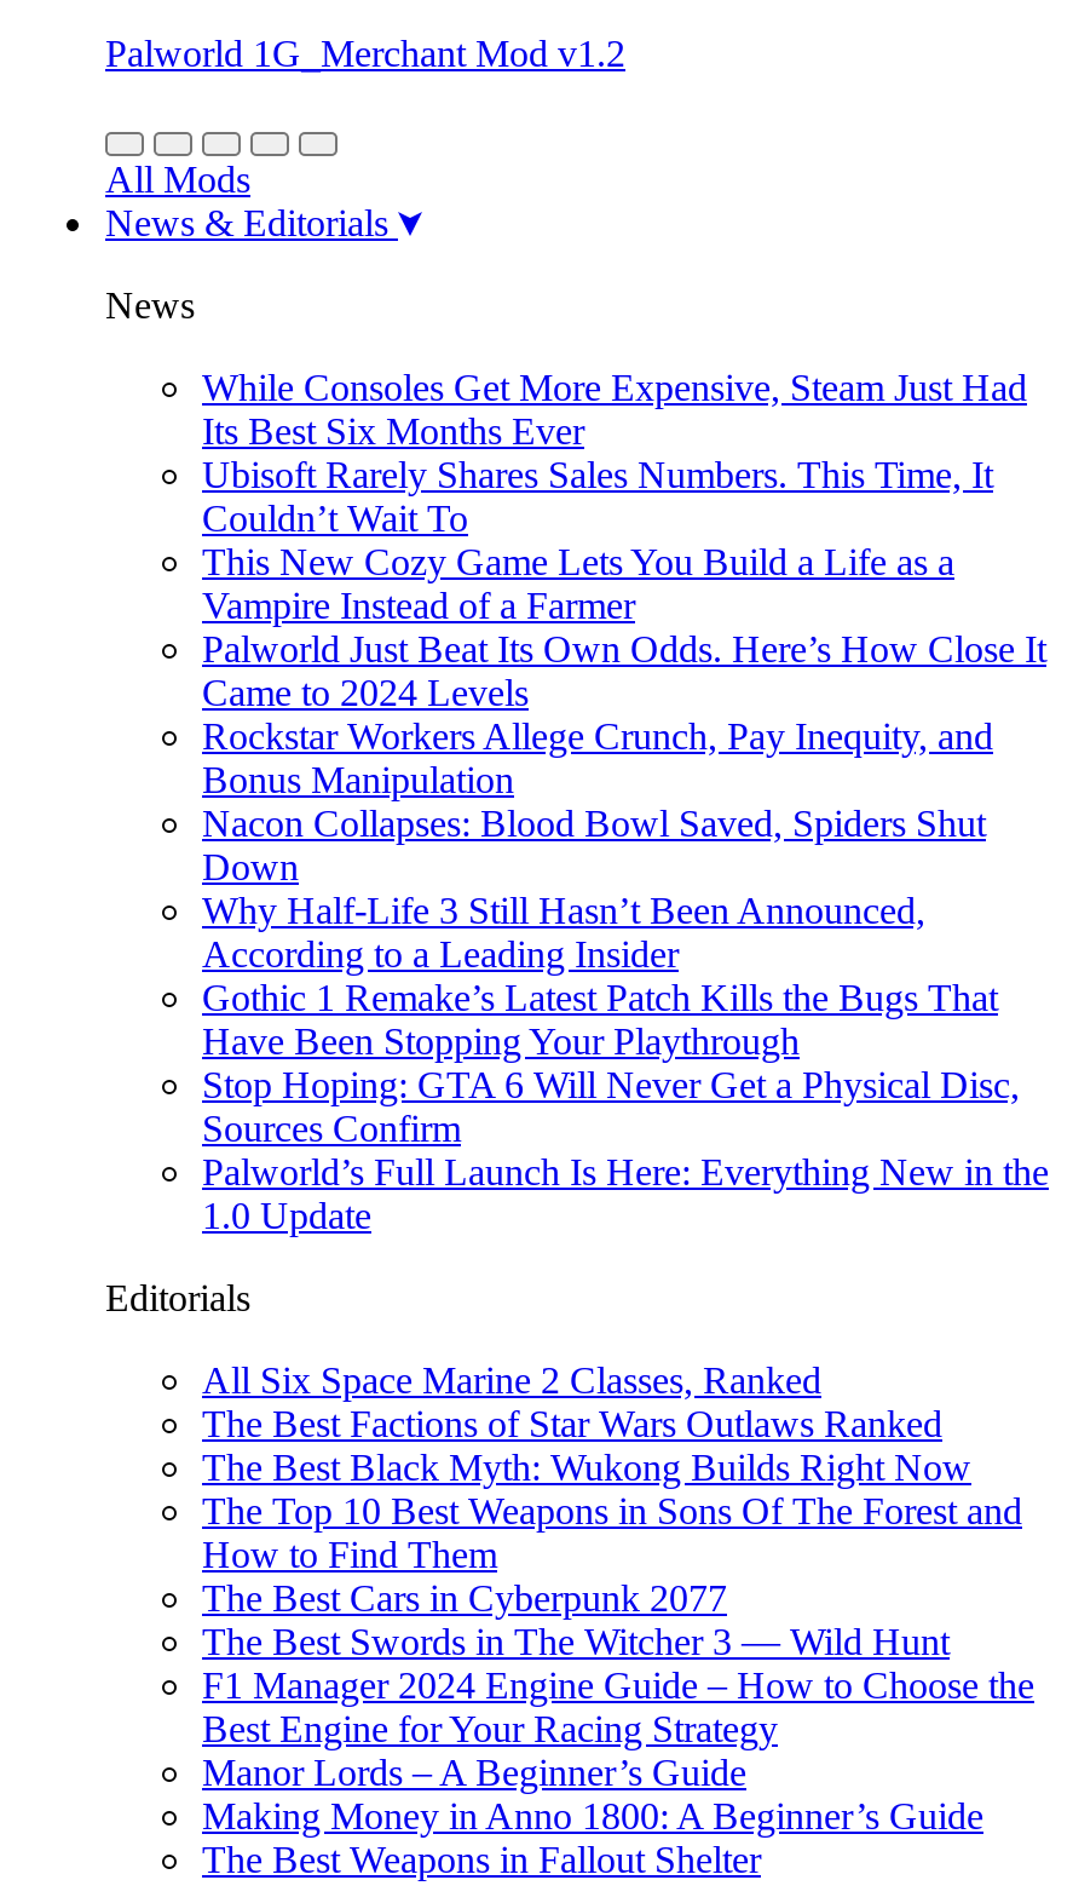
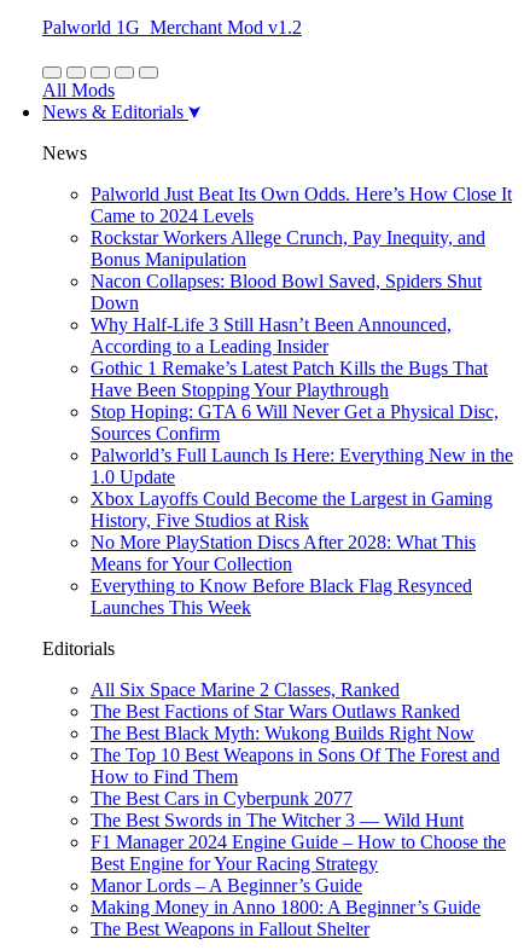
- While Consoles Get More Expensive, Steam Just Had
- Its Best Six Months Ever
- Ubisoft Rarely Shares Sales Numbers. This Time, It
- Couldn’t Wait To
- This New Cozy Game Lets You Build a Life as a
- Vampire Instead of a Farmer

moved up: Palworld Just Beat Its Own Odds. Here’s How Close It | Came to 2024 Levels | Rockstar Workers Allege Crunch, Pay Inequity, and | ... | Palworld’s Full Launch Is Here: Everything New in the | 1.0 Update

+ Xbox Layoffs Could Become the Largest in Gaming
+ History, Five Studios at Risk
+ No More PlayStation Discs After 2028: What This
+ Means for Your Collection
+ Everything to Know Before Black Flag Resynced
+ Launches This Week
